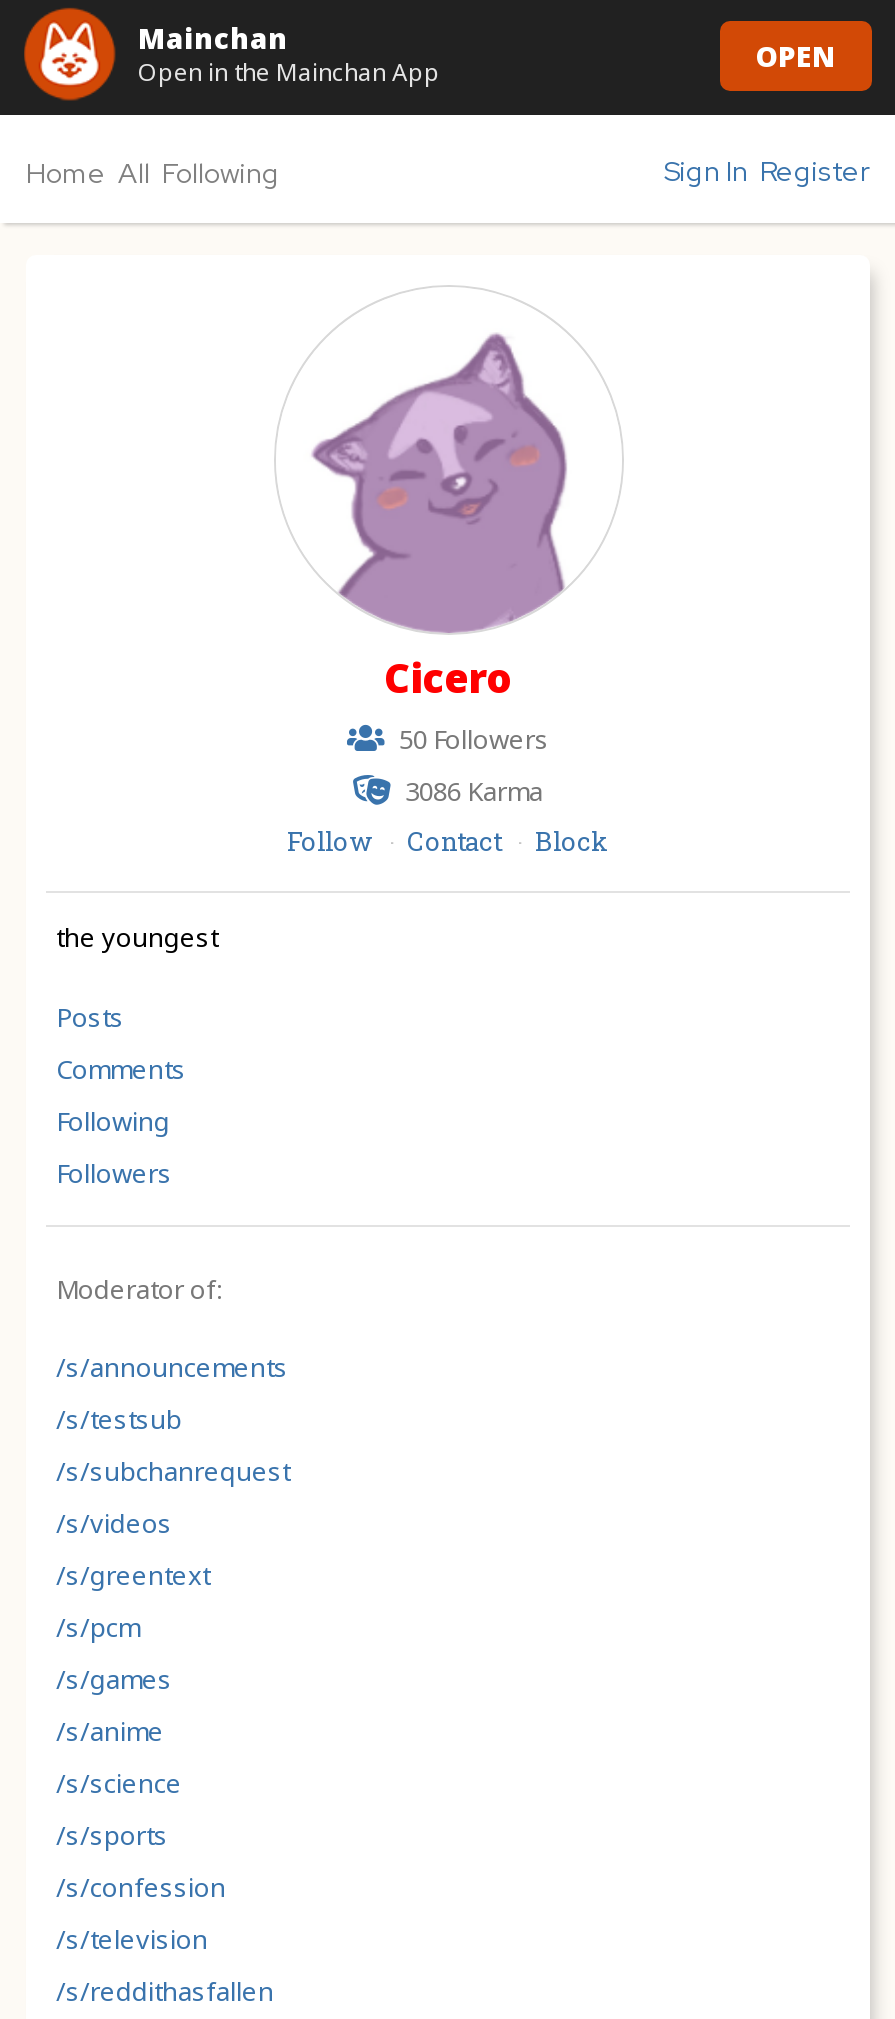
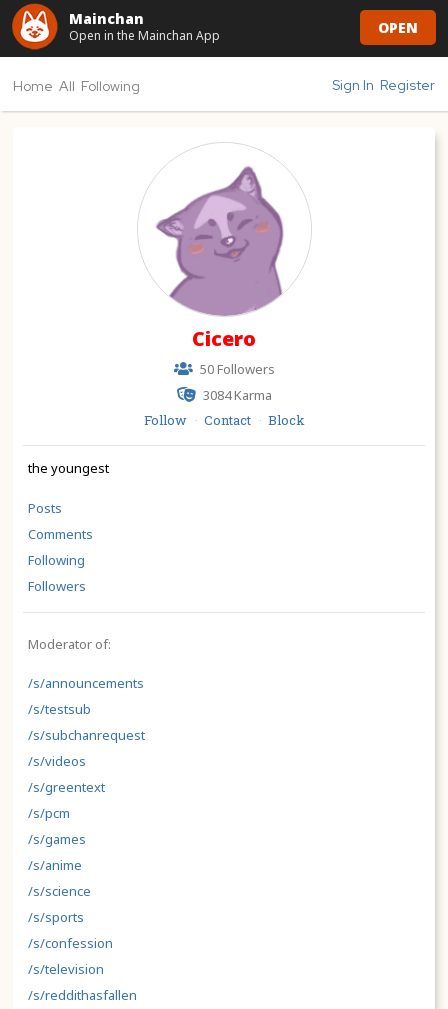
- 3086 Karma
+ 3084 Karma
